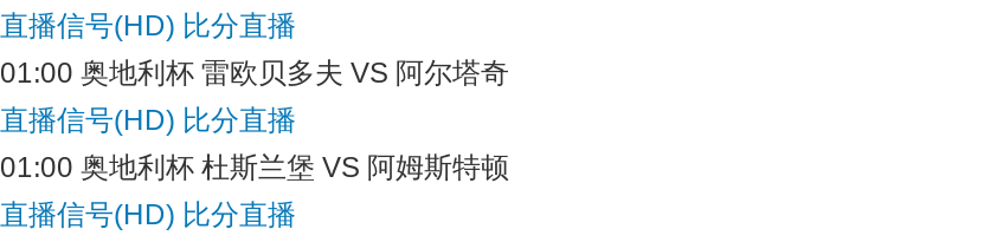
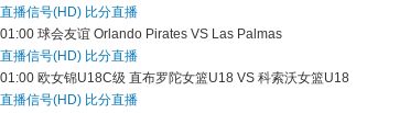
- 01:00 奥地利杯雷欧贝多夫 VS 阿尔塔奇
+ 01:00 球会友谊Orlando Pirates VS Las Palmas

- 01:00 奥地利杯杜斯兰堡 VS 阿姆斯特顿
+ 01:00 欧女锦U18C级直布罗陀女篮U18 VS 科索沃女篮U18
